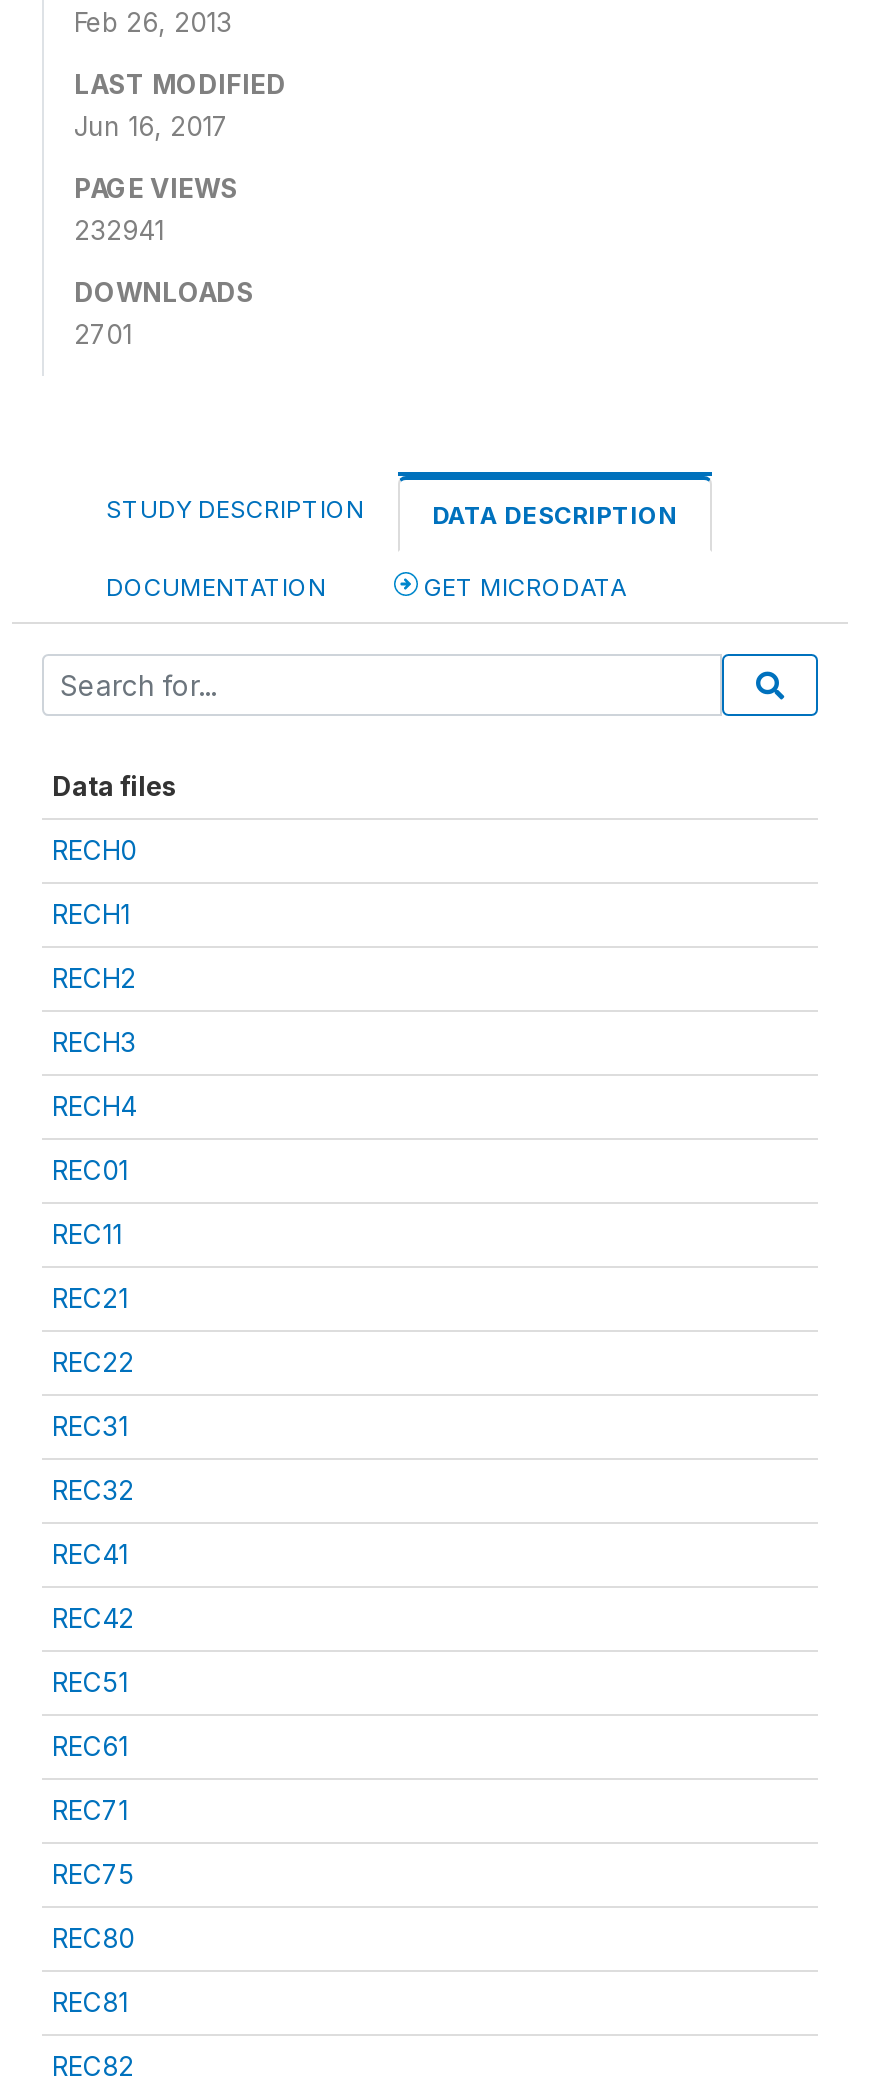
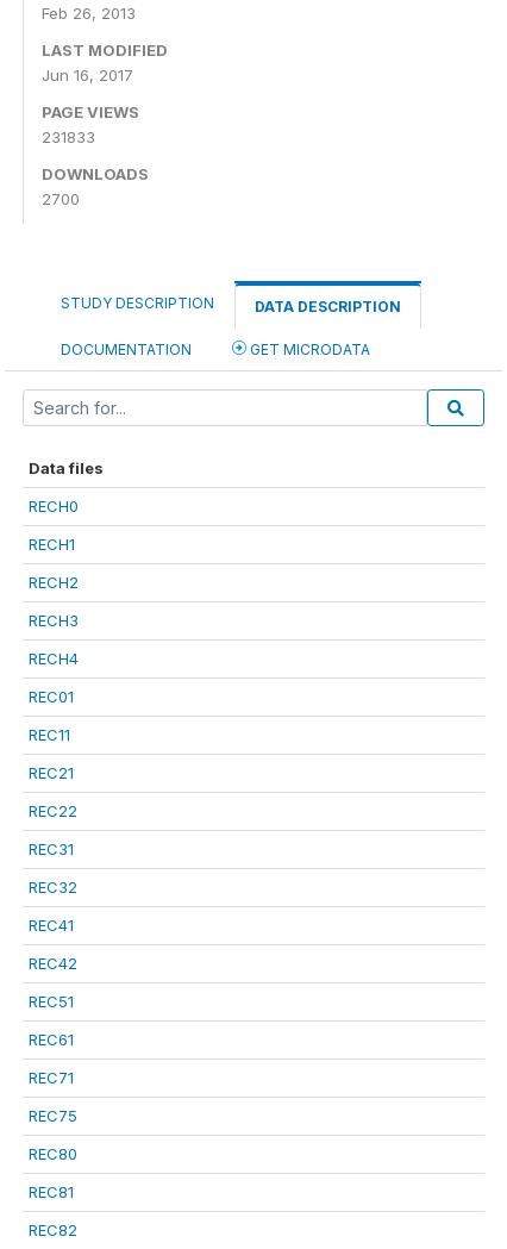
- 232941
+ 231833

- 2701
+ 2700
